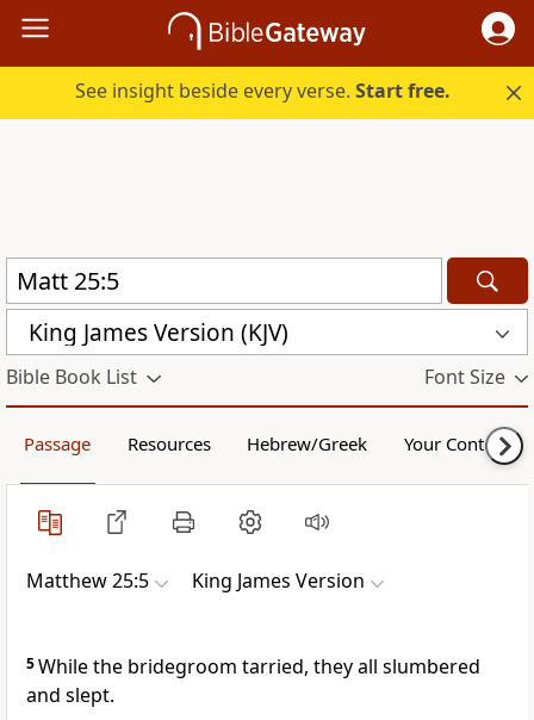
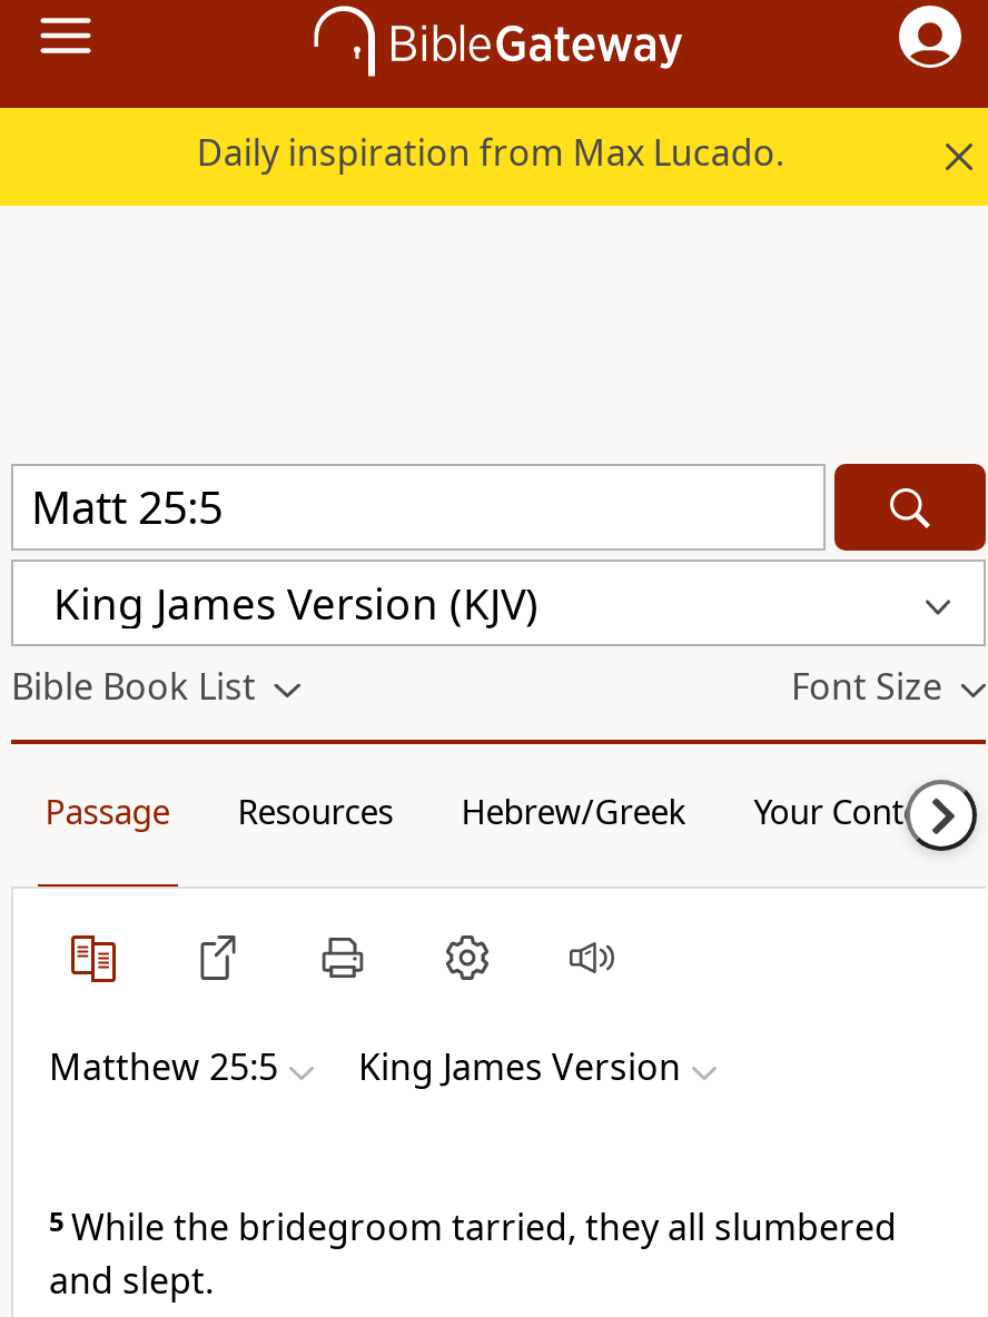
- See insight beside every verse. Start free.
+ Daily inspiration from Max Lucado.
